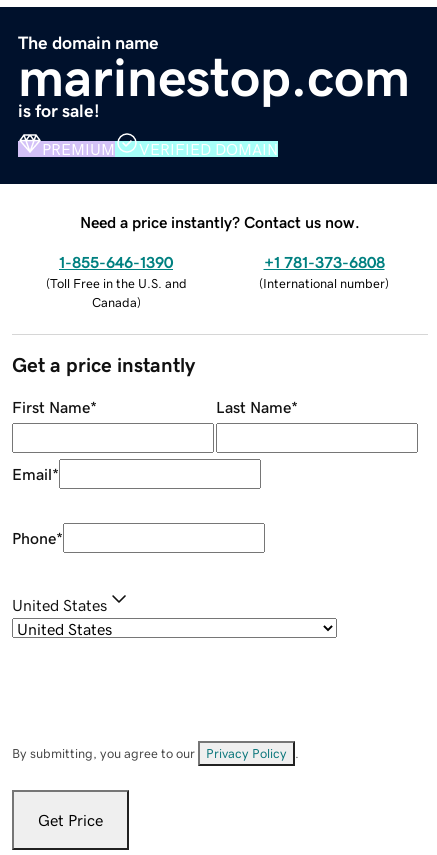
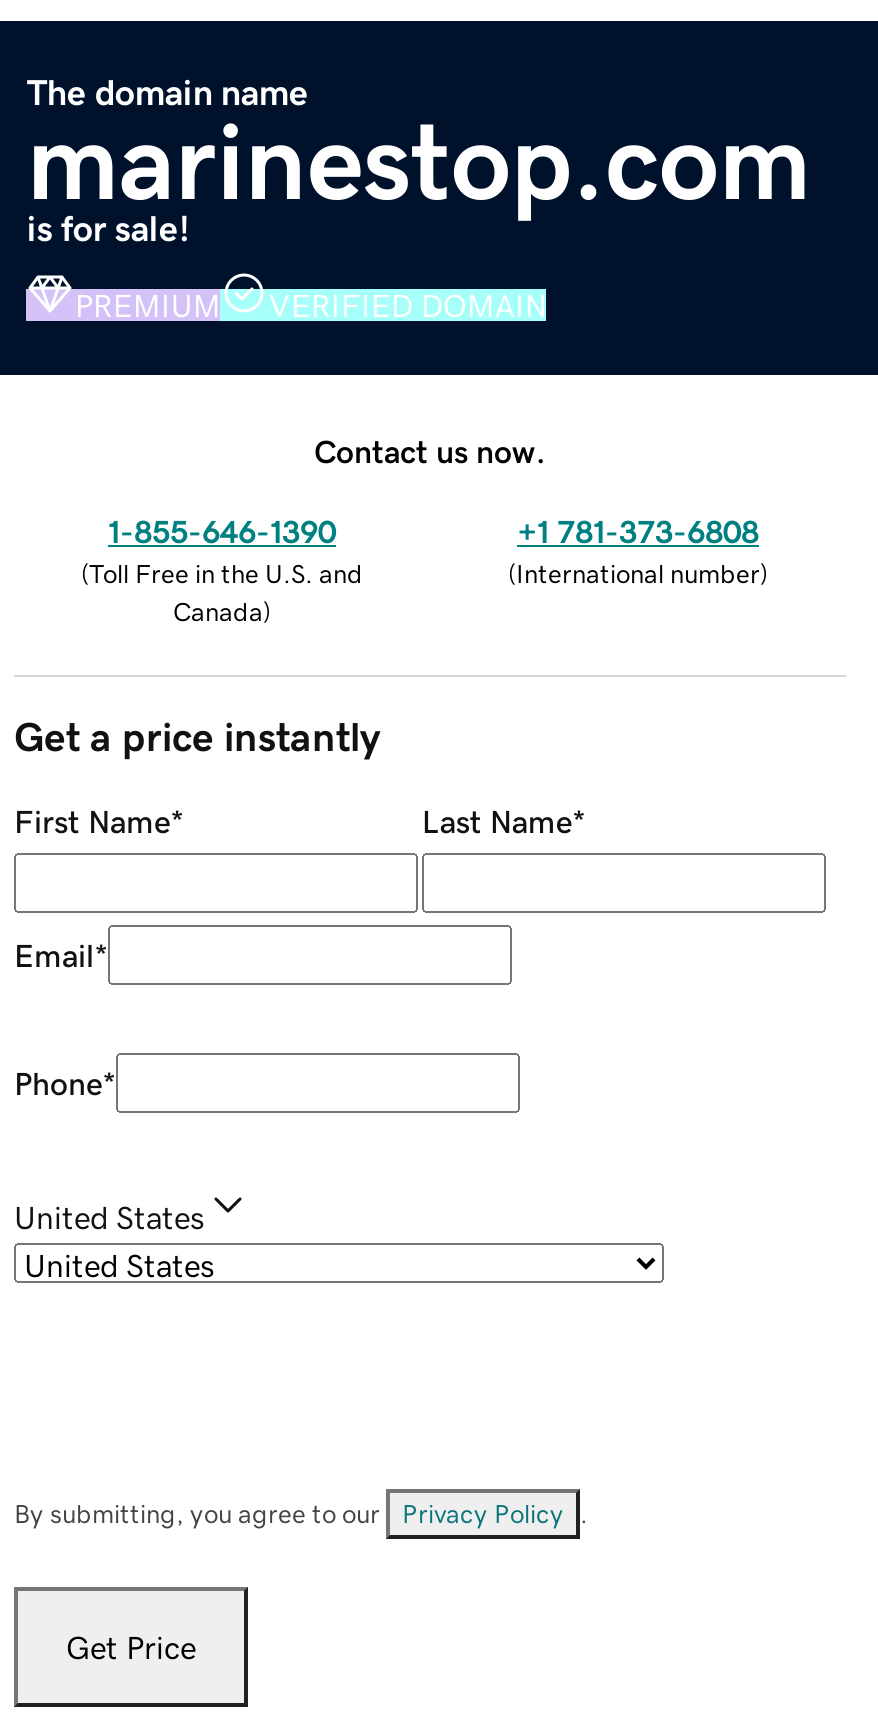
- Need a price instantly? Contact us now.
+ Contact us now.
